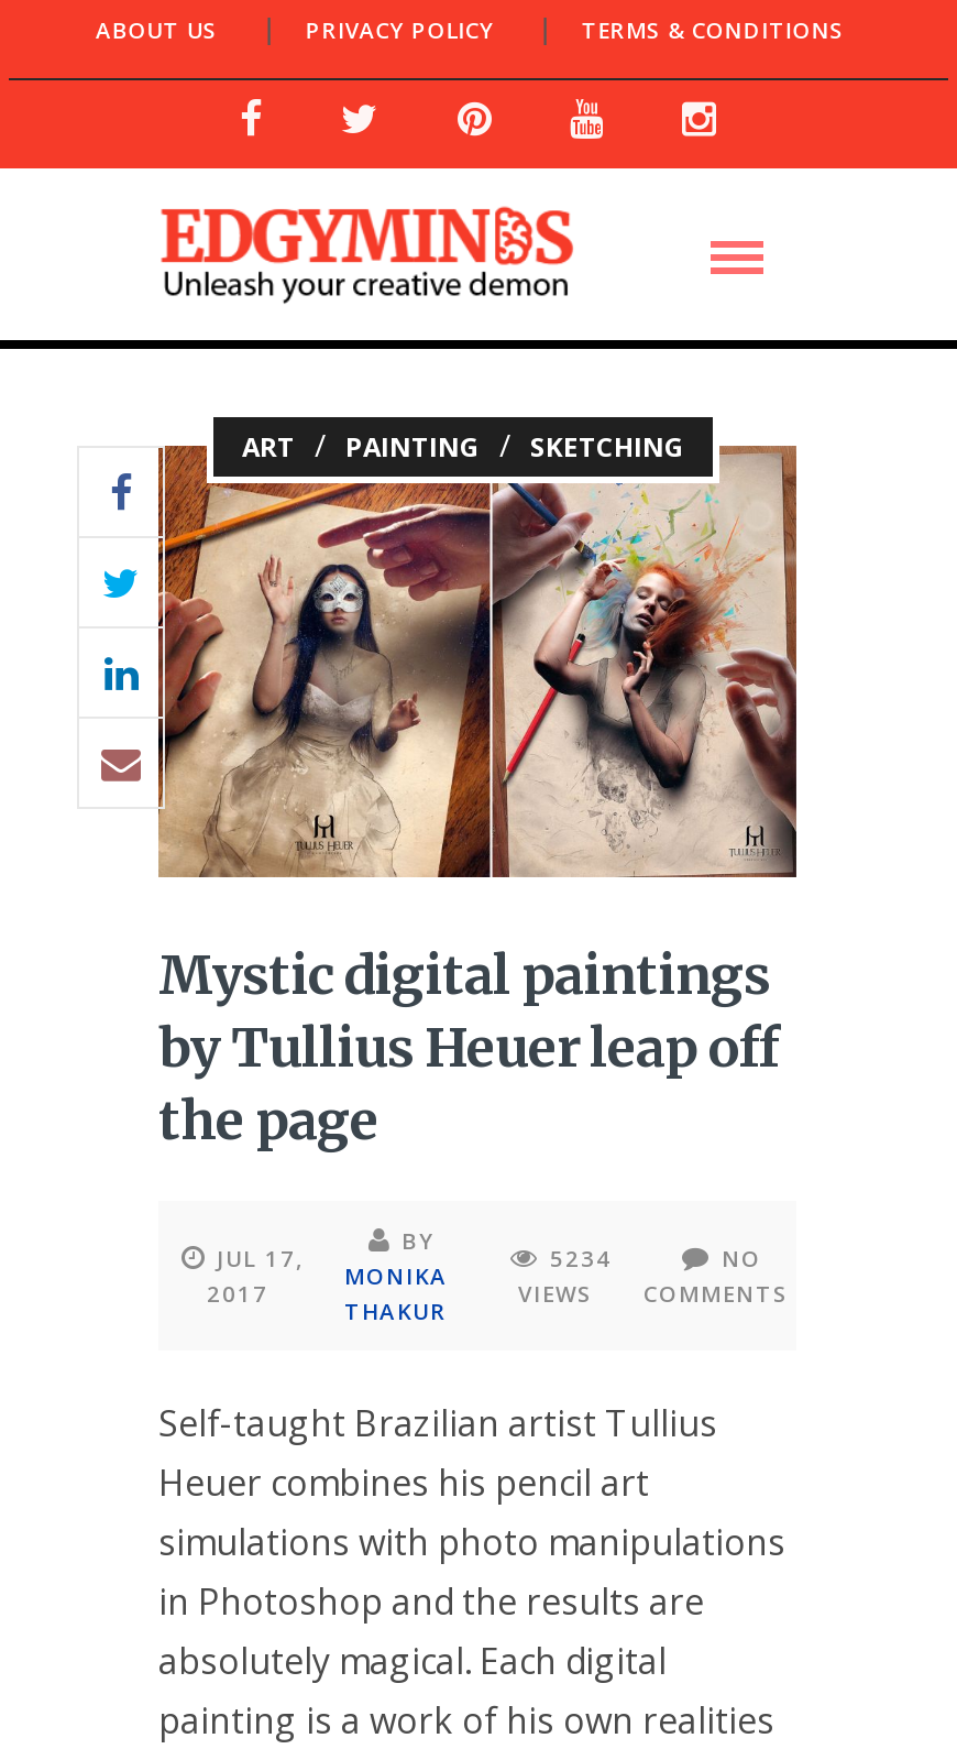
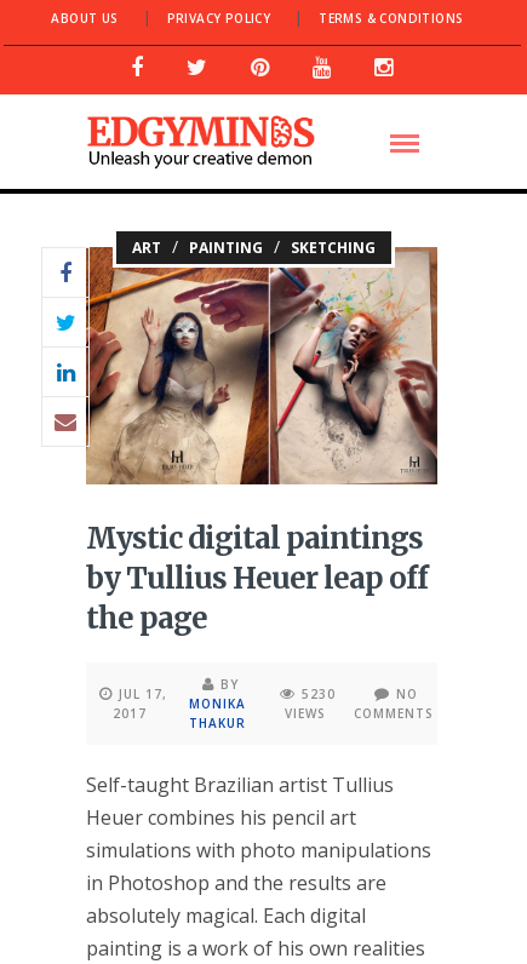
- 5234
+ 5230
